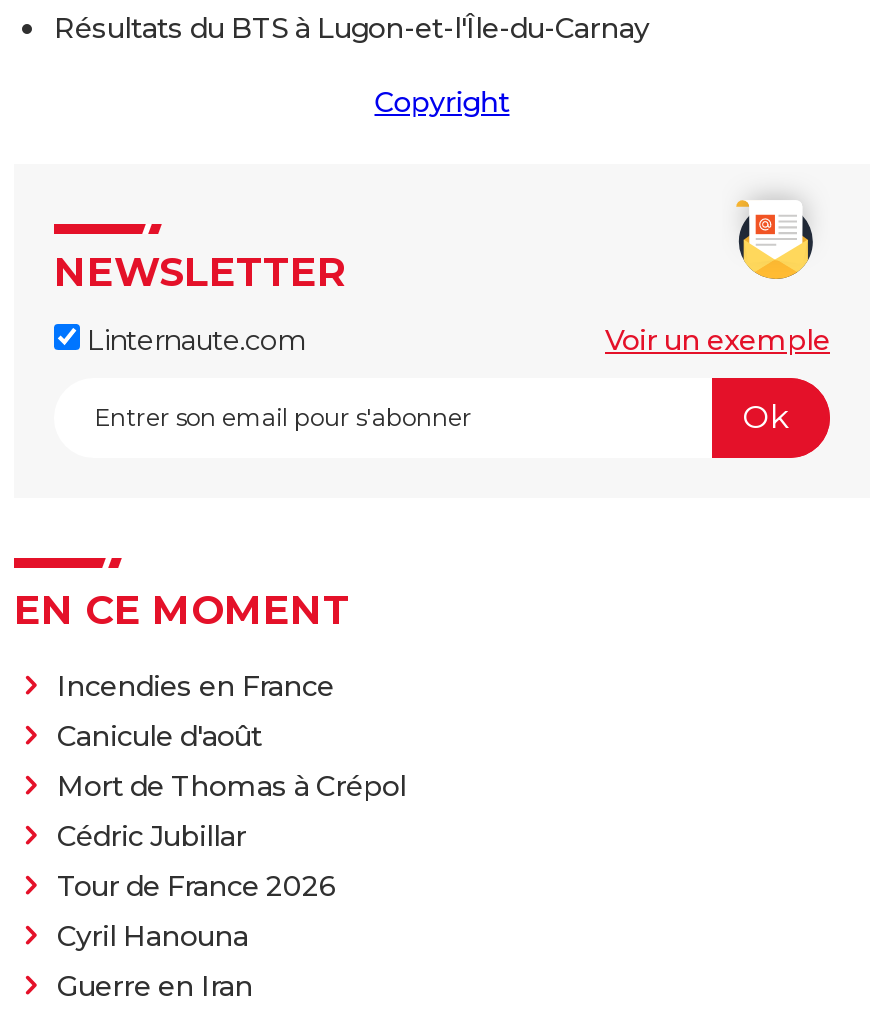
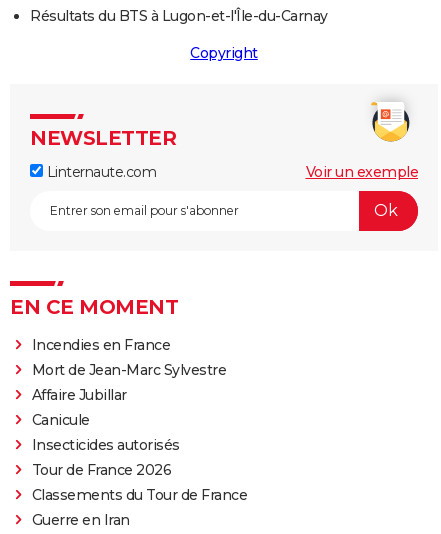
- Canicule d'août
- Mort de Thomas à Crépol
- Cédric Jubillar
+ Mort de Jean-Marc Sylvestre
+ Affaire Jubillar
+ Canicule
+ Insecticides autorisés

- Cyril Hanouna
+ Classements du Tour de France
